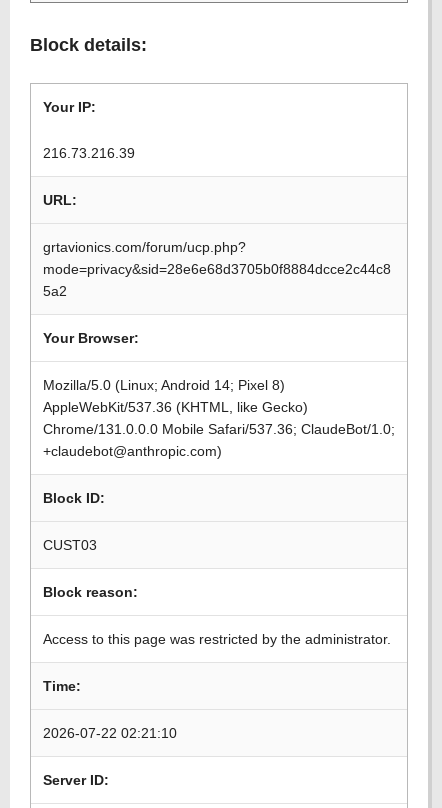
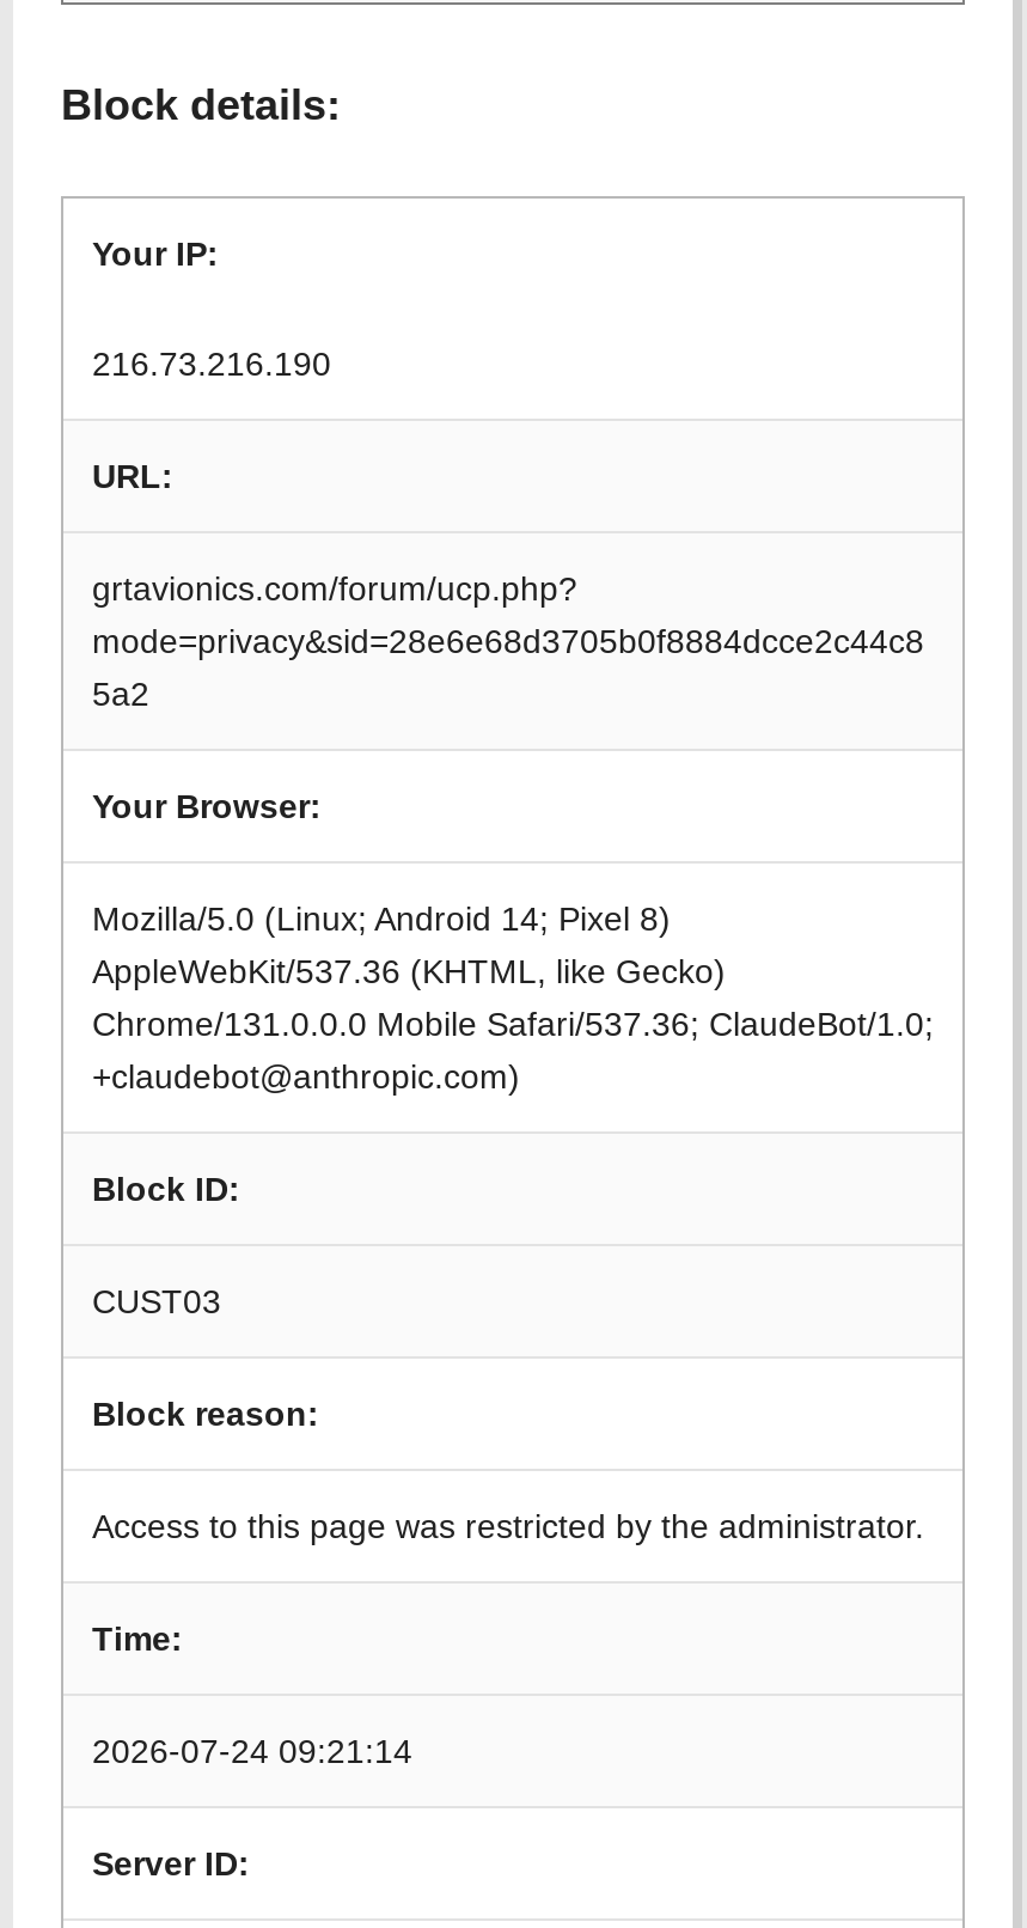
- 216.73.216.39
+ 216.73.216.190

- 2026-07-22 02:21:10
+ 2026-07-24 09:21:14
